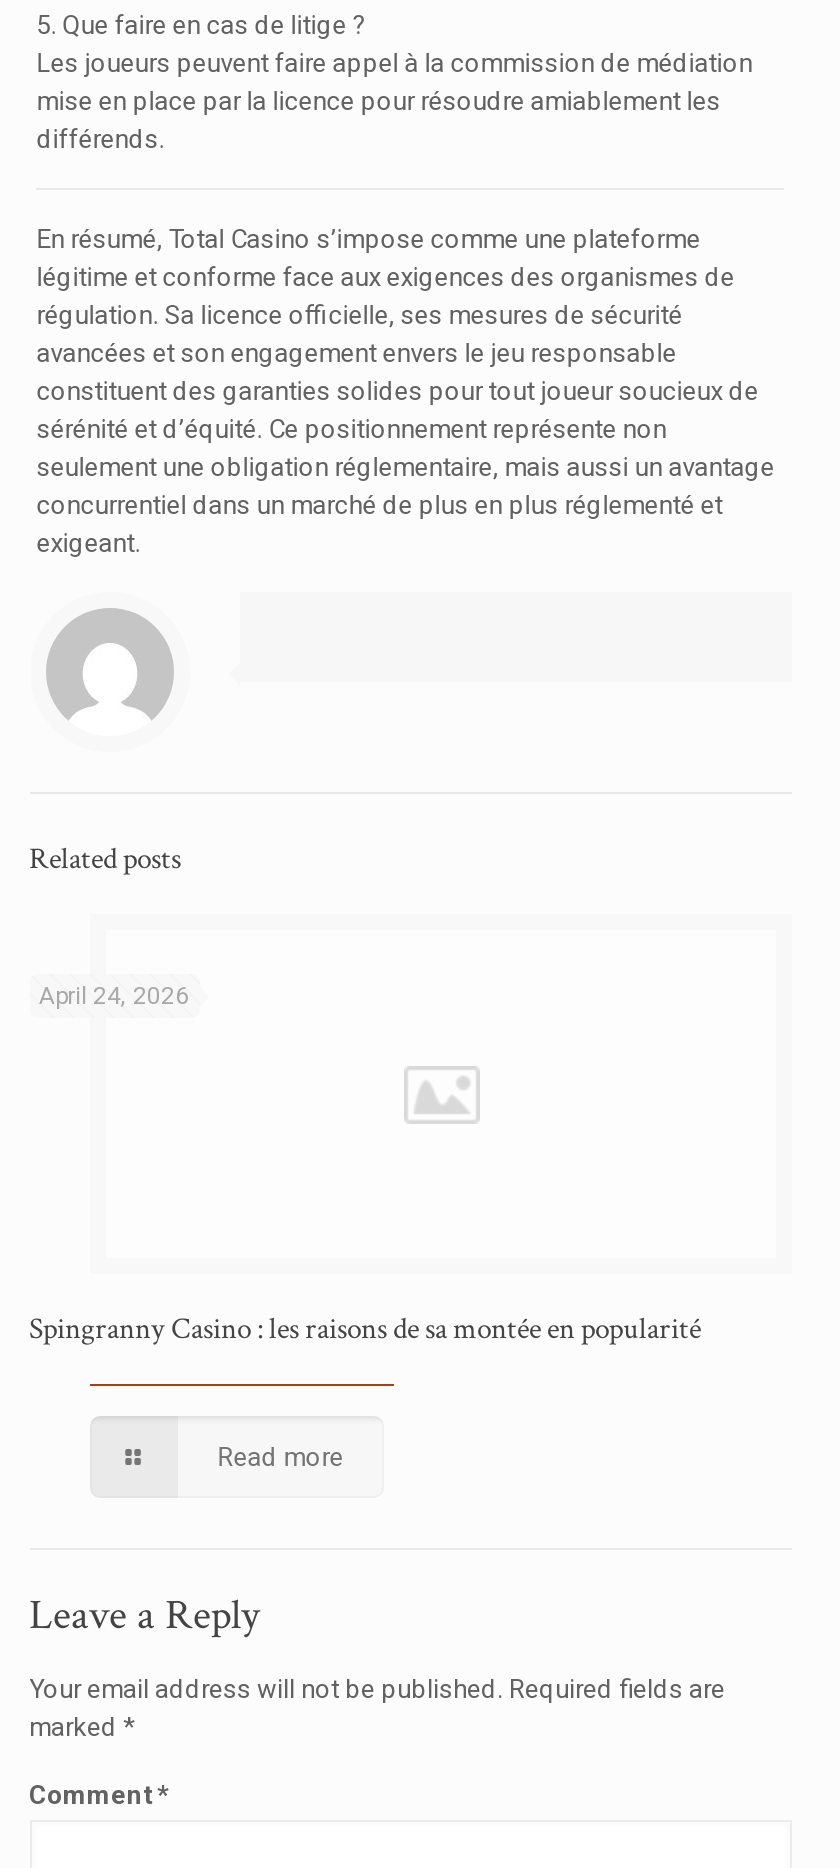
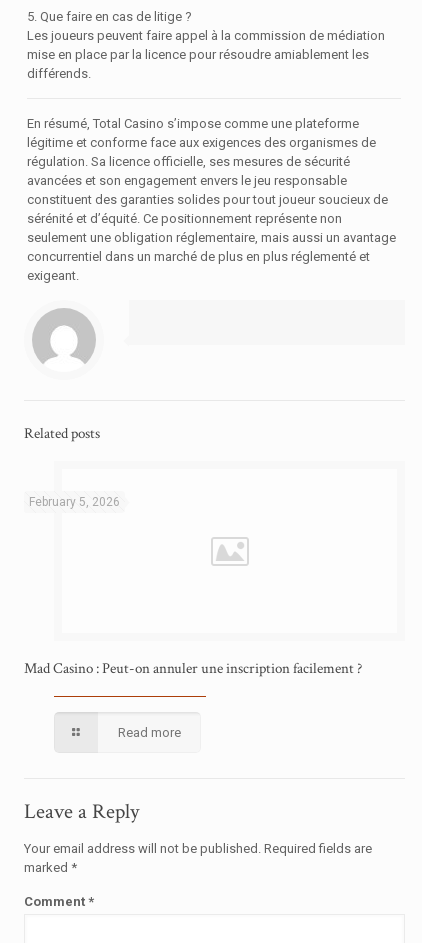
- April 24, 2026
+ February 5, 2026

- Spingranny Casino : les raisons de sa montée en popularité
+ Mad Casino : Peut-on annuler une inscription facilement ?
